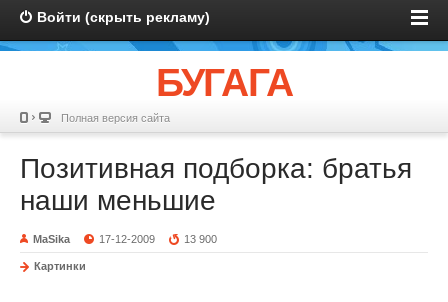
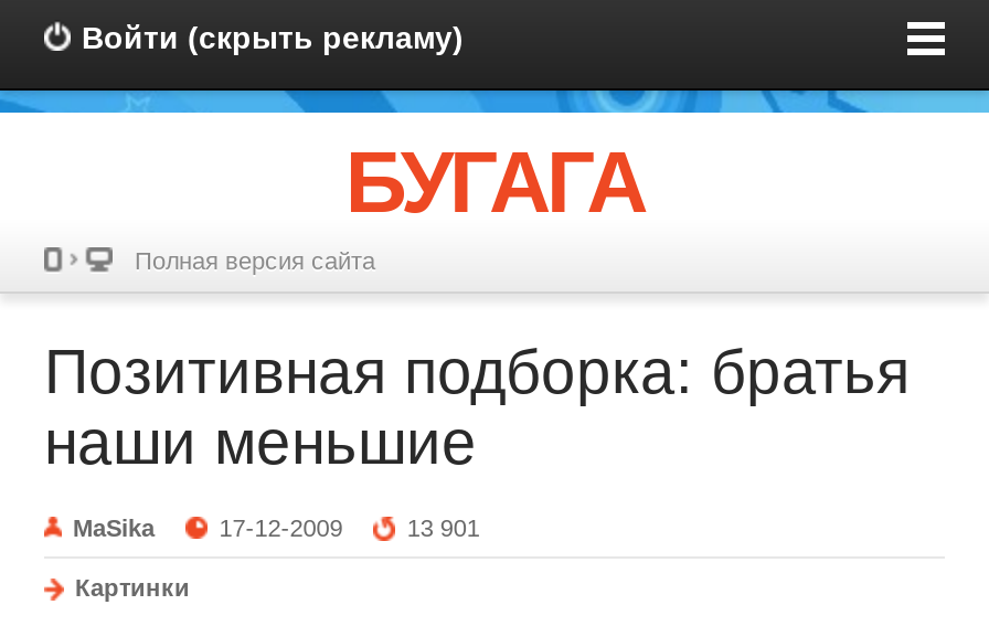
- 13 900
+ 13 901
